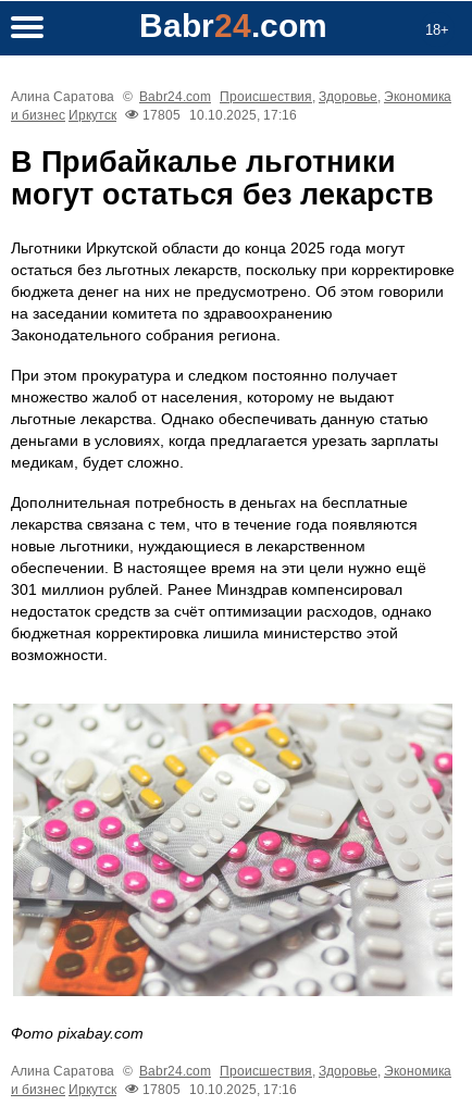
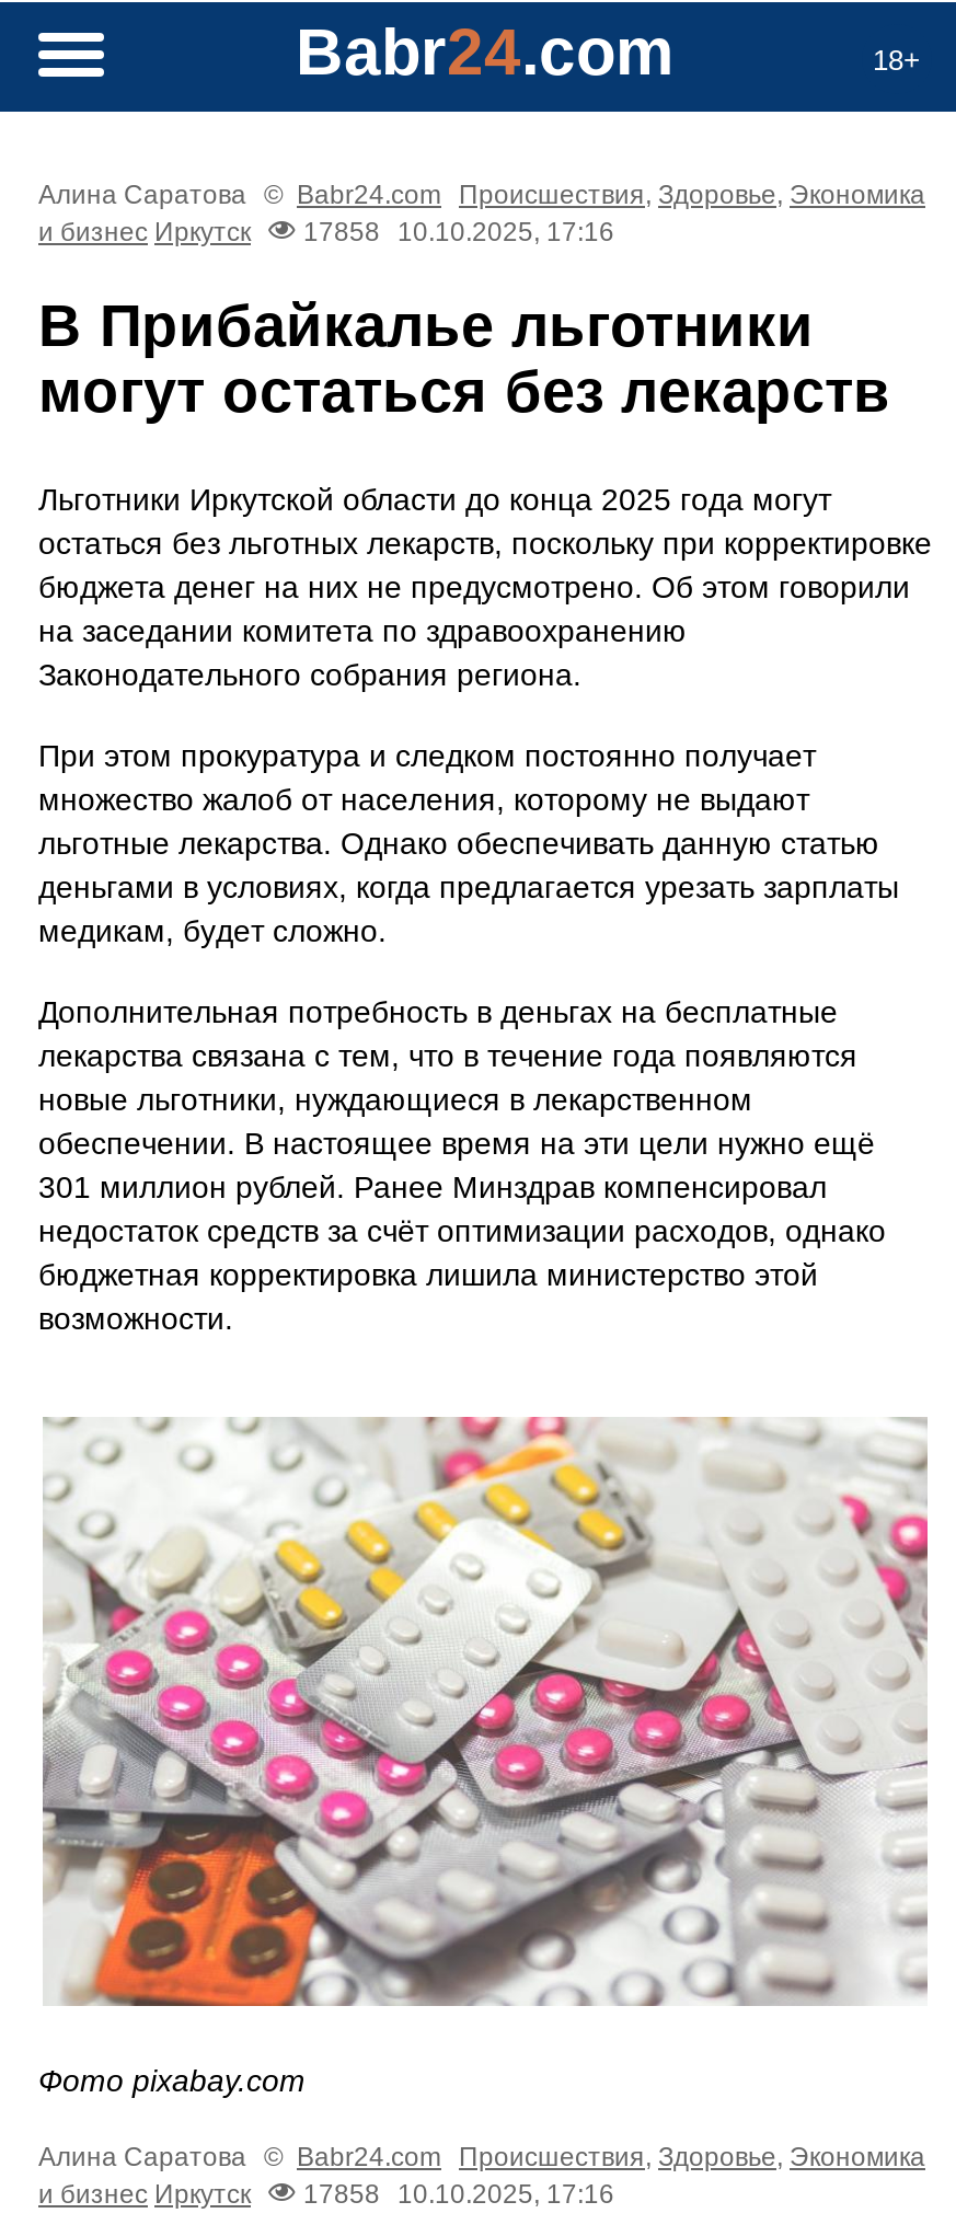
- и бизнес Иркутск 17805 10.10.2025, 17:16
+ и бизнес Иркутск 17858 10.10.2025, 17:16

- и бизнес Иркутск 17805 10.10.2025, 17:16
+ и бизнес Иркутск 17858 10.10.2025, 17:16
